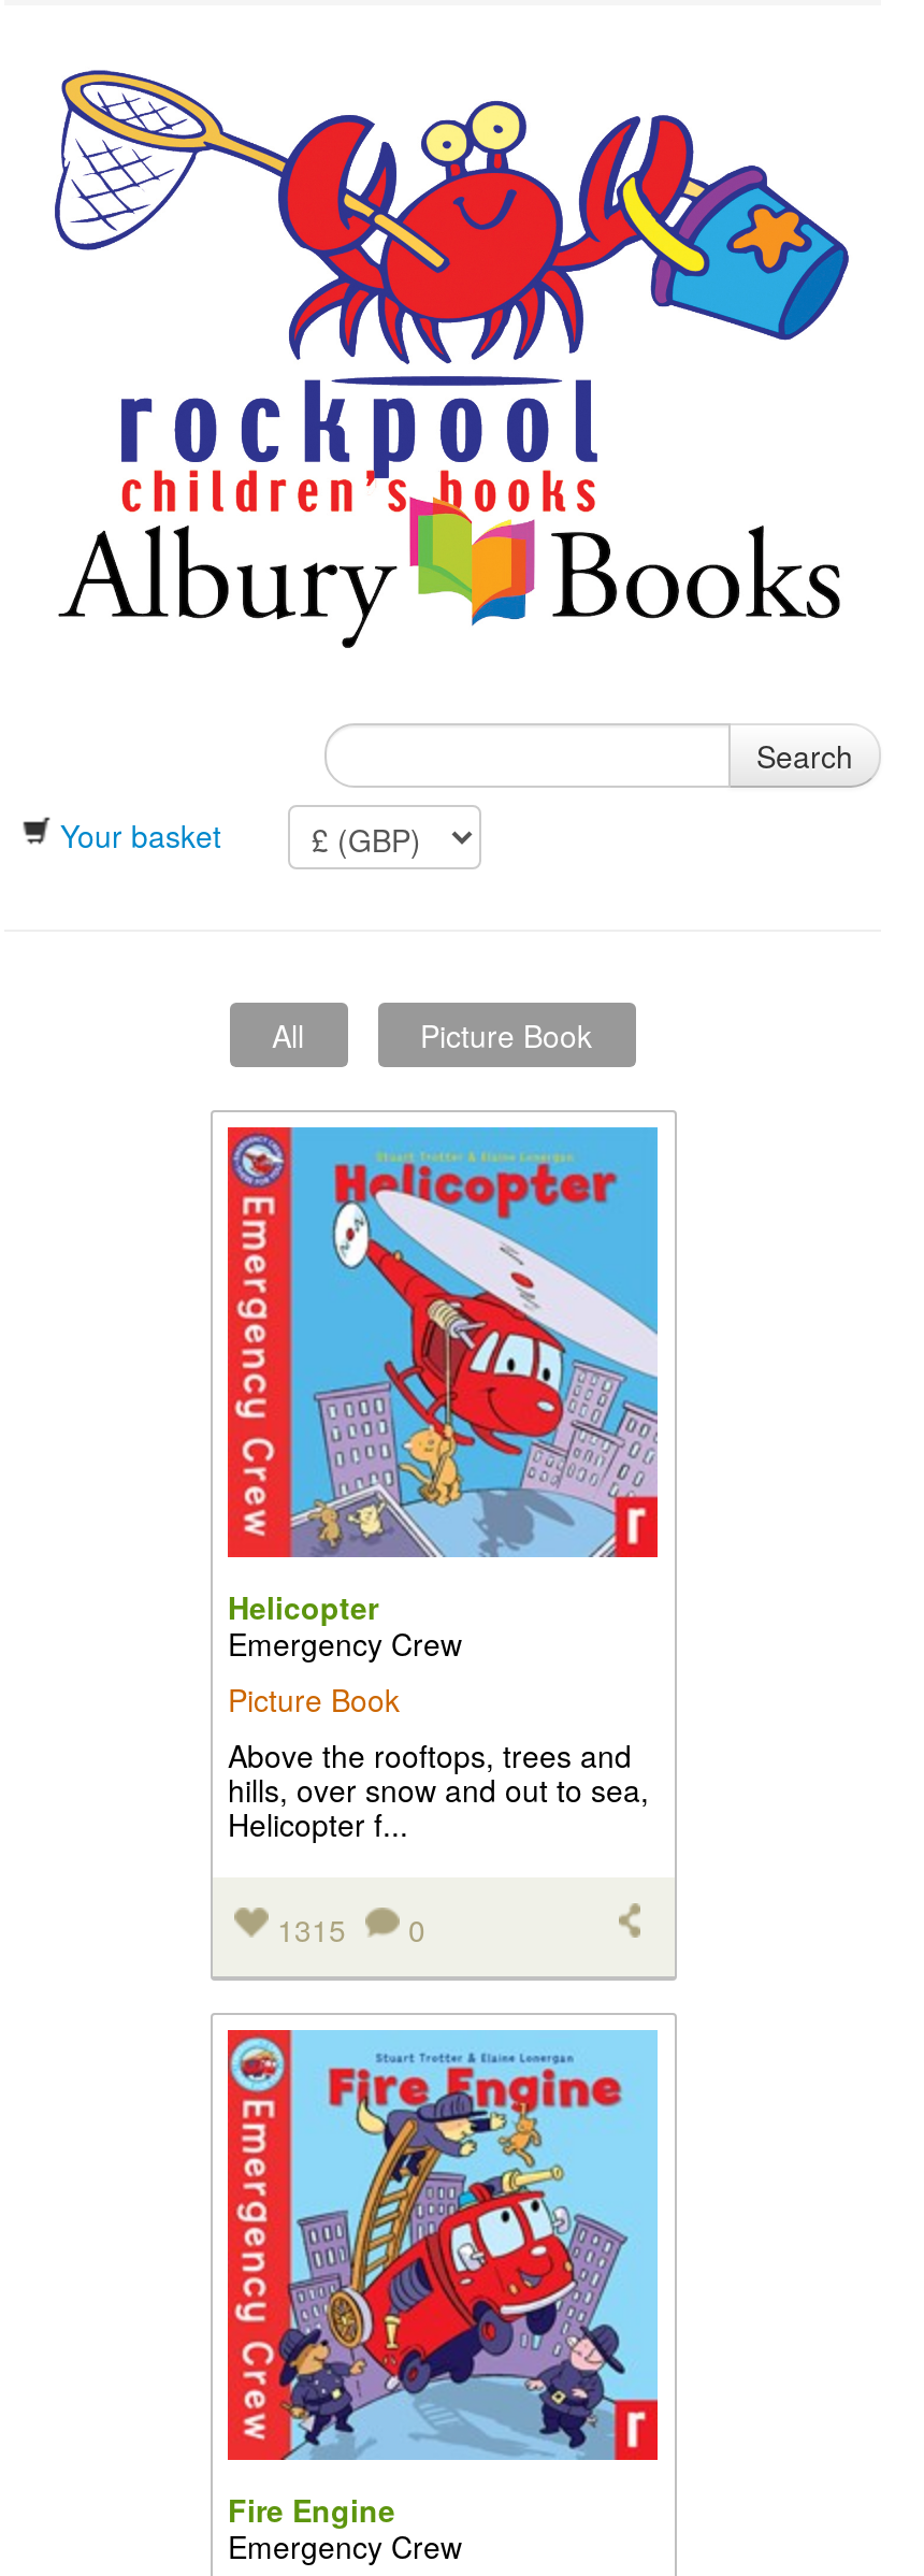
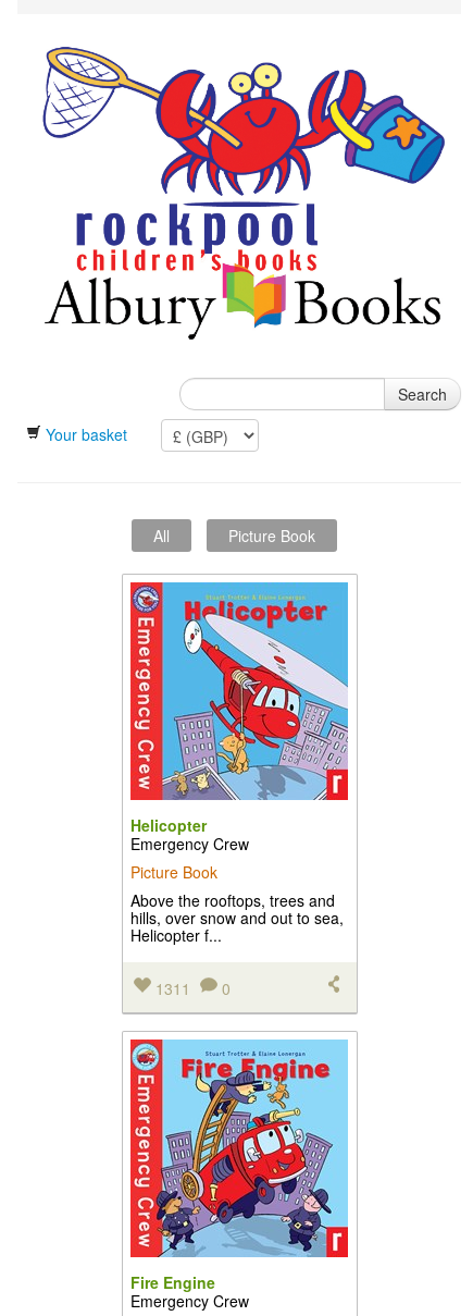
- 1315 0
+ 1311 0
